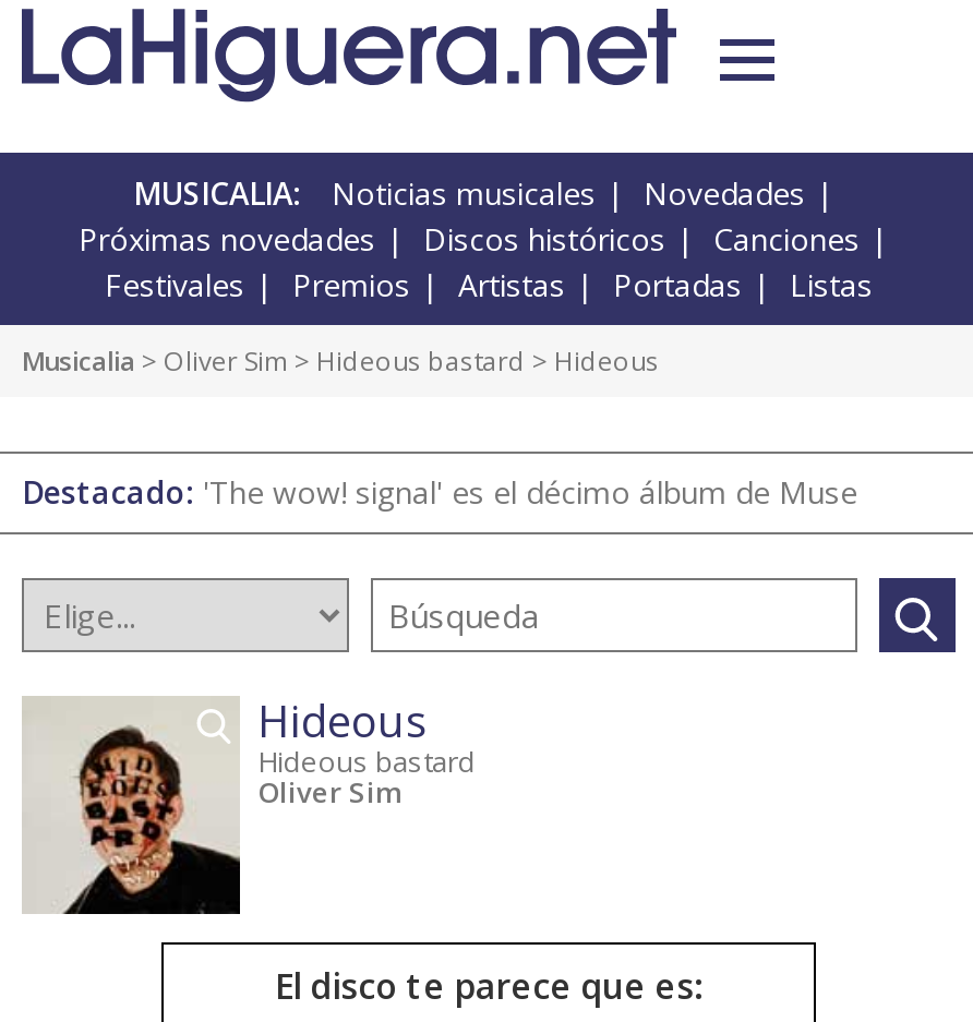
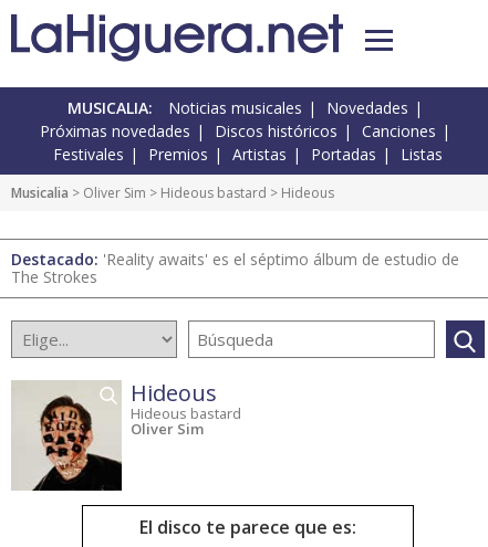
- Destacado: 'The wow! signal' es el décimo álbum de Muse
+ Destacado: 'Reality awaits' es el séptimo álbum de estudio de
+ The Strokes
